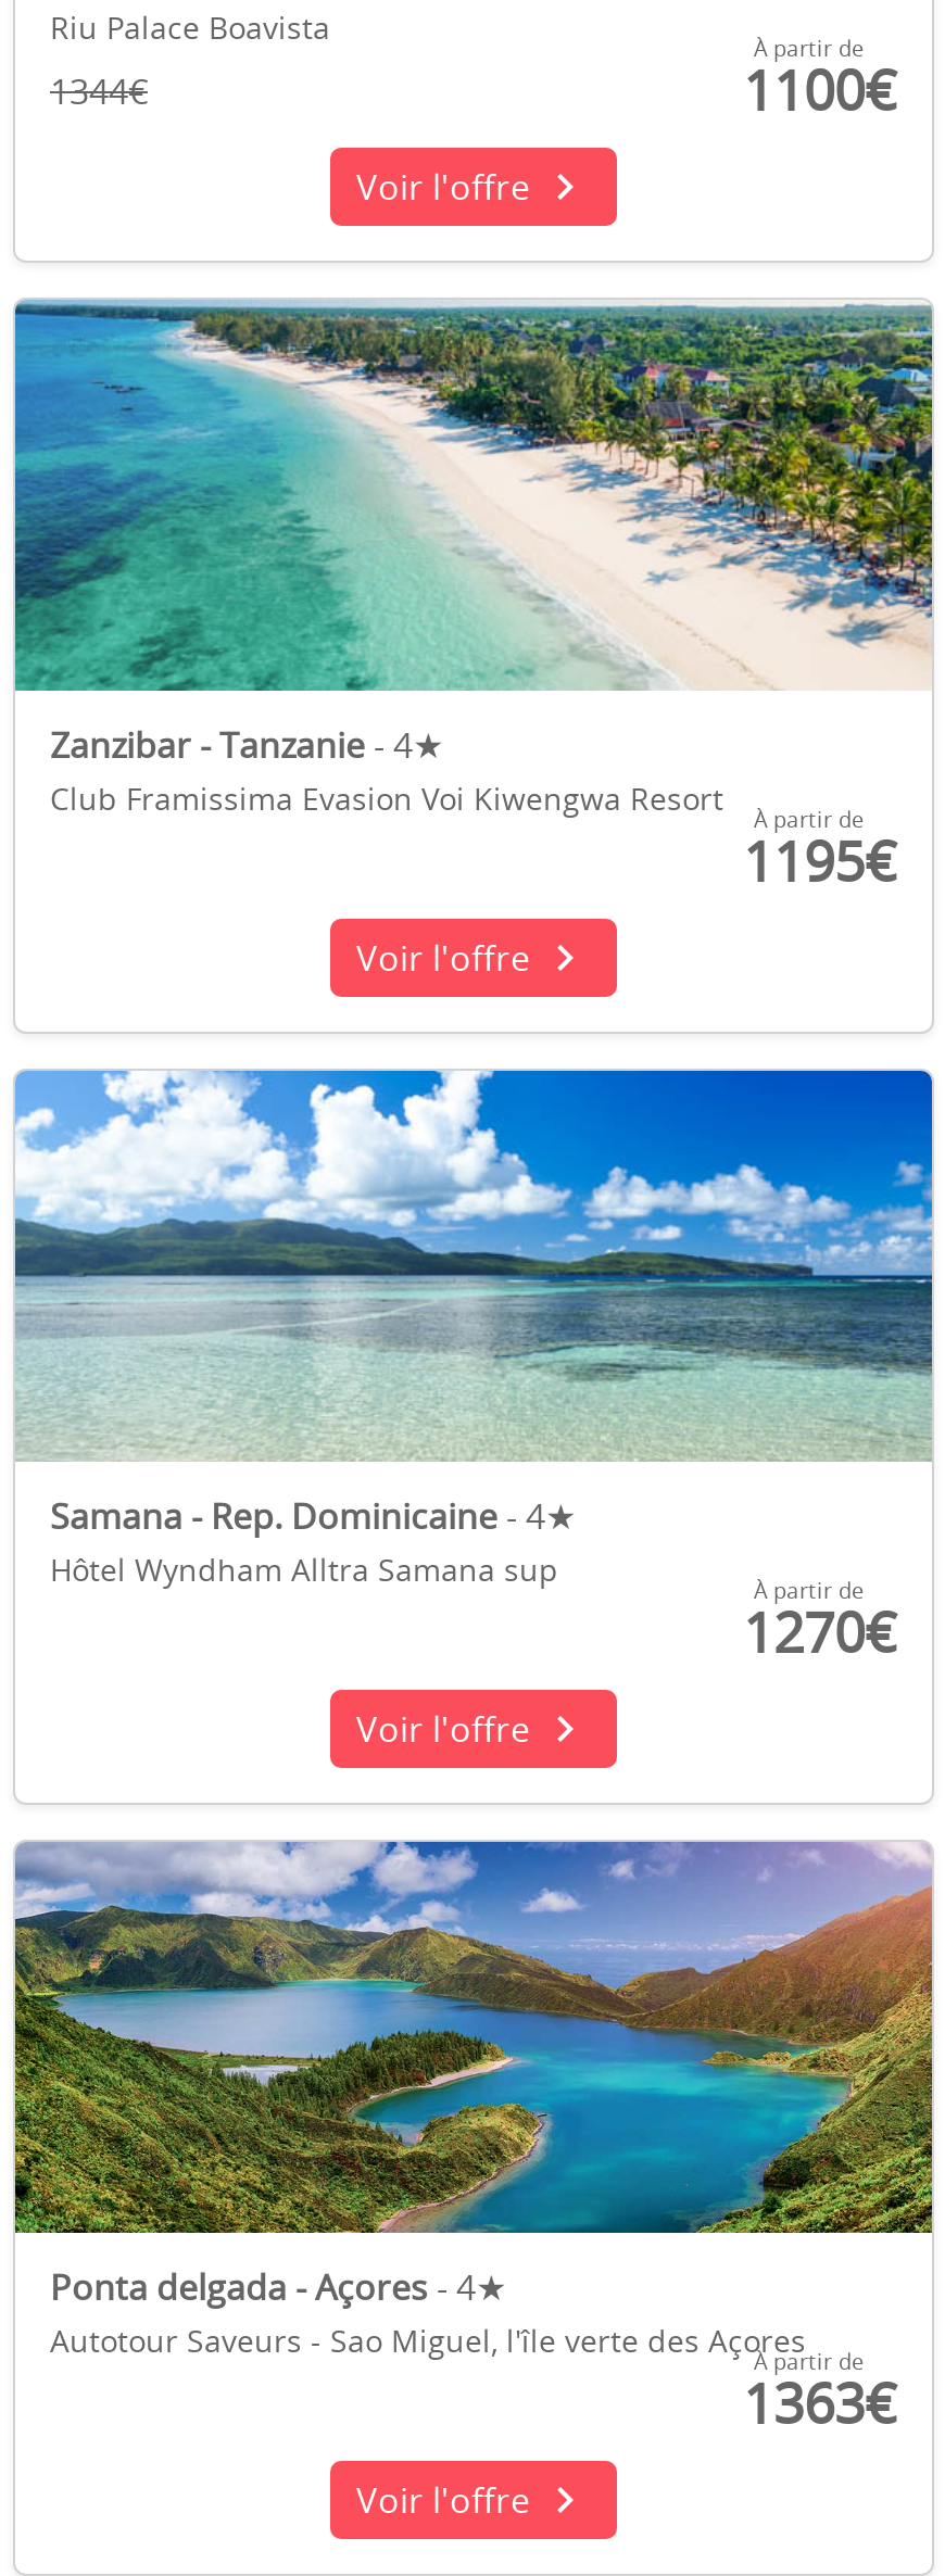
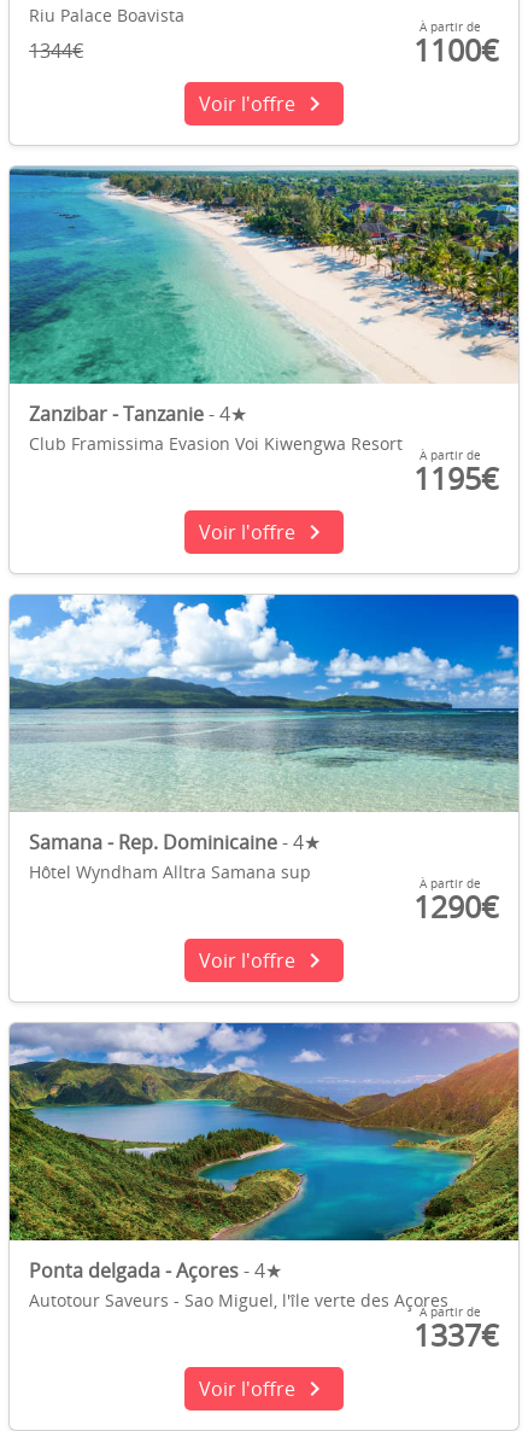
- 1270€
+ 1290€

- 1363€
+ 1337€
